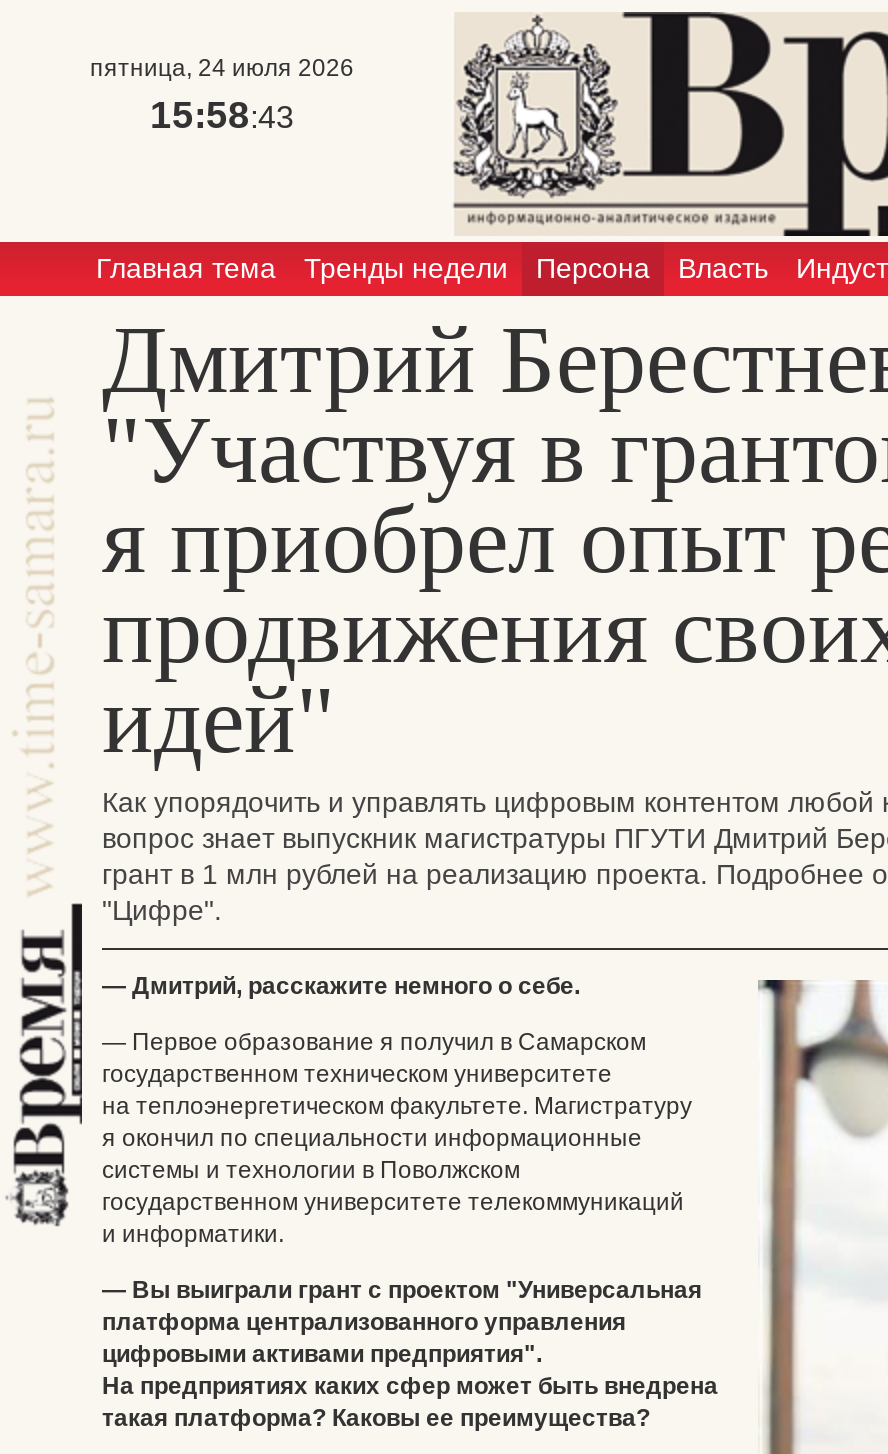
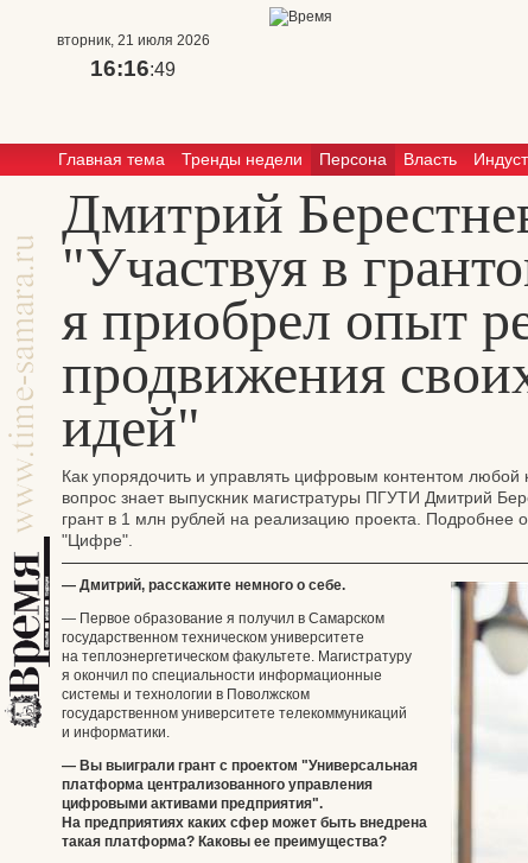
- [image]

- пятница, 24 июля 2026
+ вторник, 21 июля 2026

- 15:58:43
+ 16:16:49
